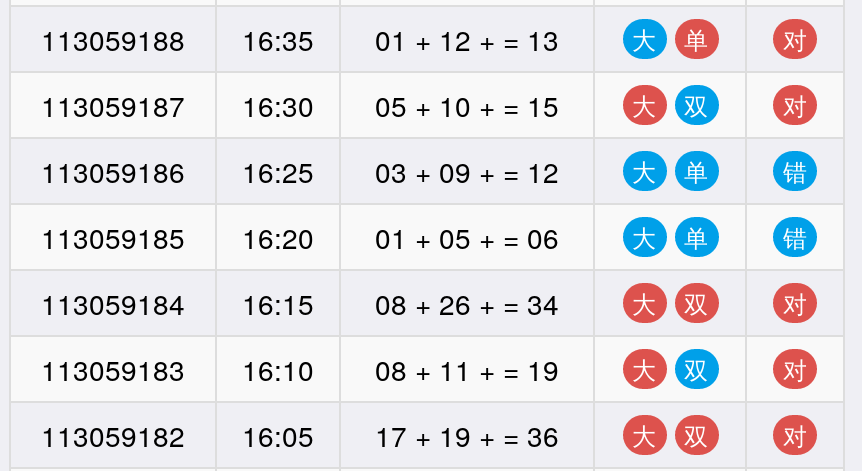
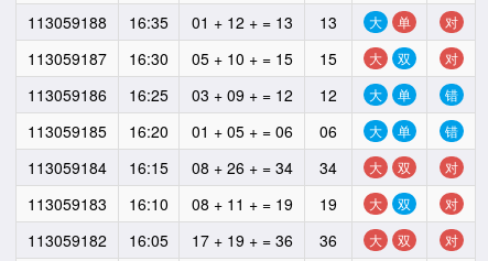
+ 13

+ 15

+ 12

+ 06

+ 34

+ 19

+ 36
